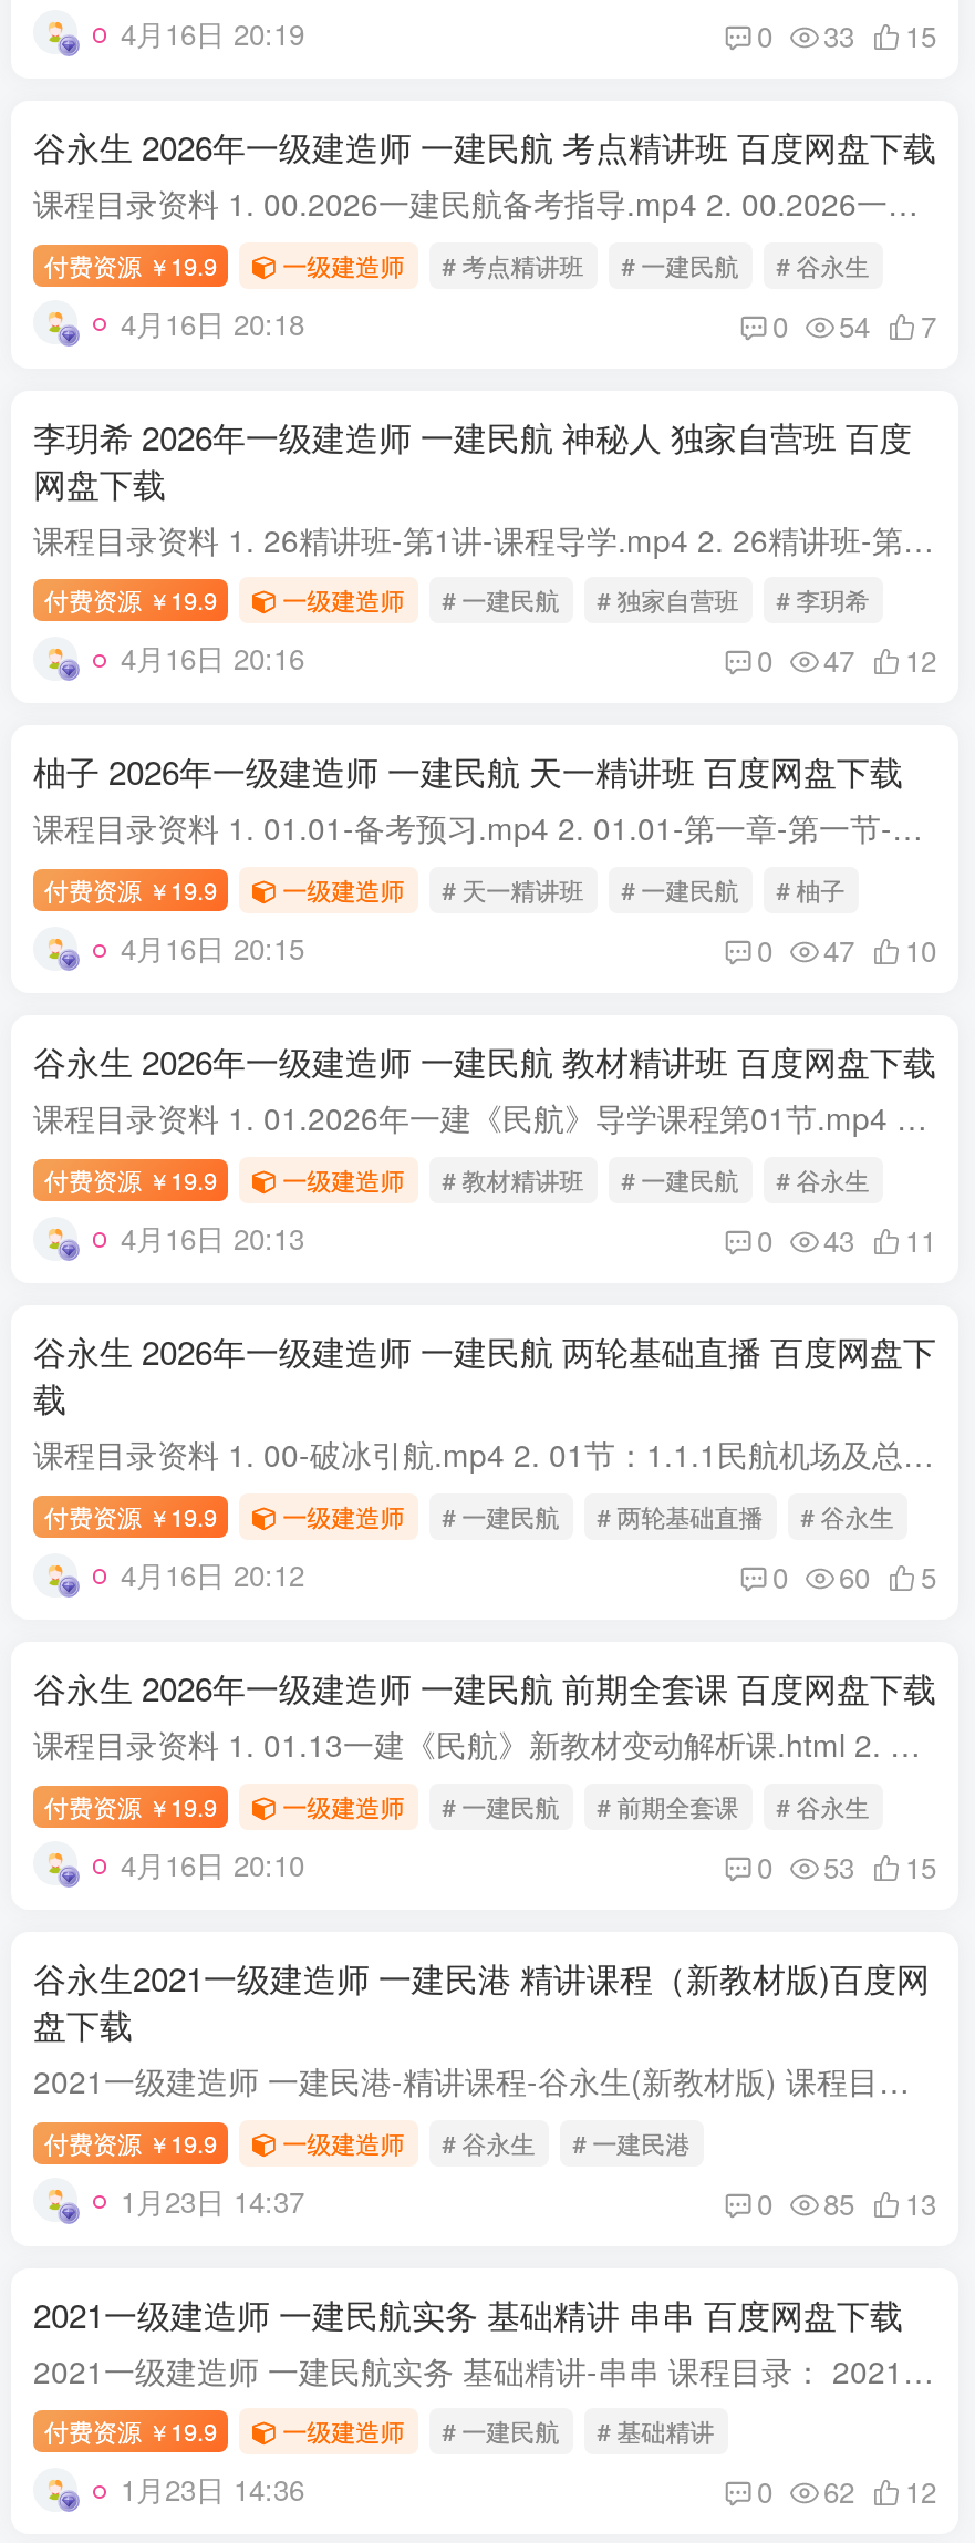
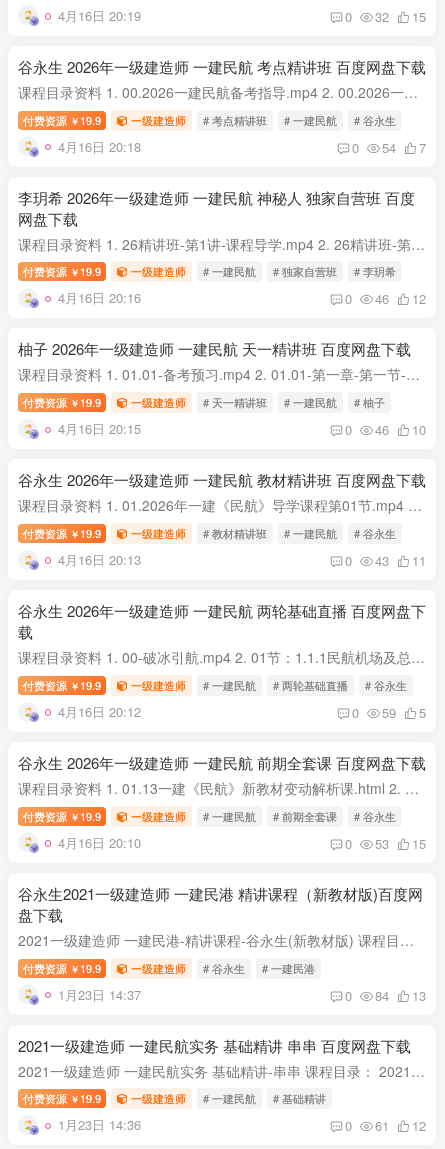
- 0 33 15
+ 0 32 15

- 0 47 12
+ 0 46 12

- 0 47 10
+ 0 46 10

- 0 60 5
+ 0 59 5

- 0 85 13
+ 0 84 13

- 0 62 12
+ 0 61 12
